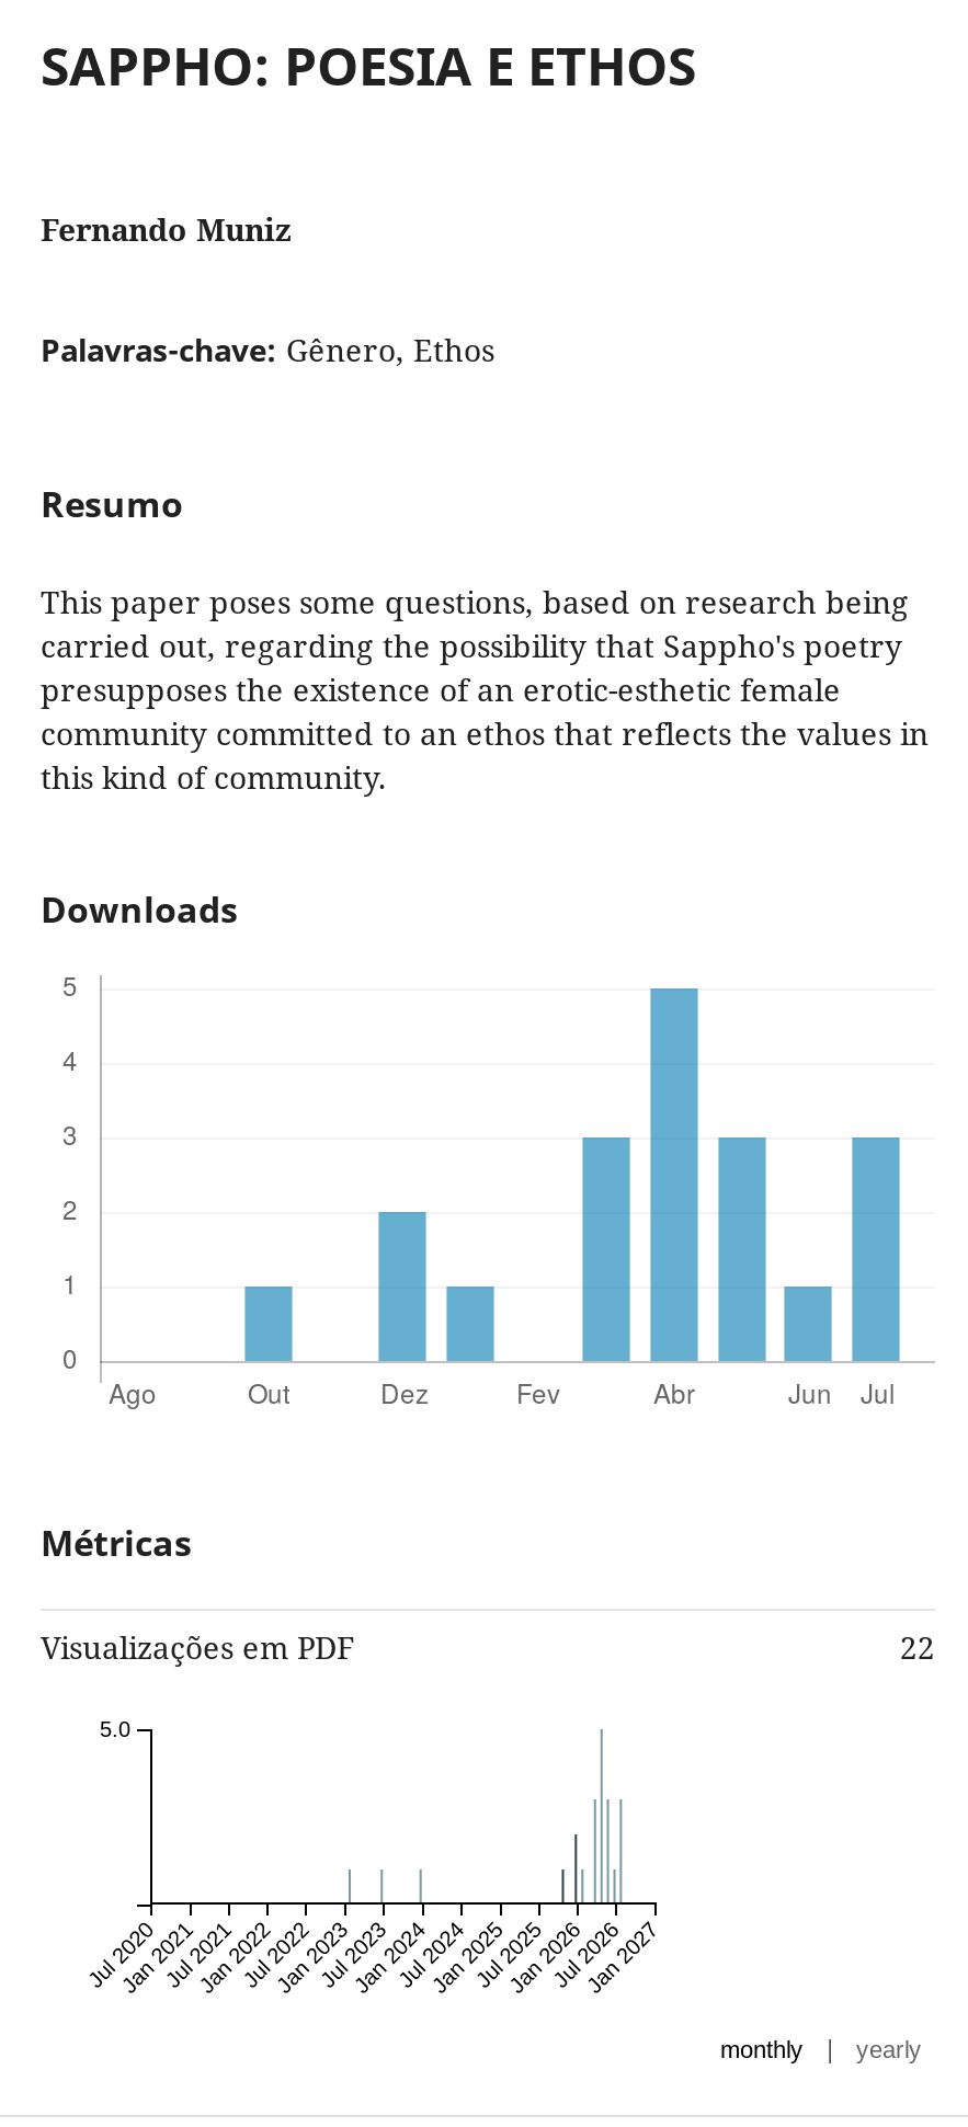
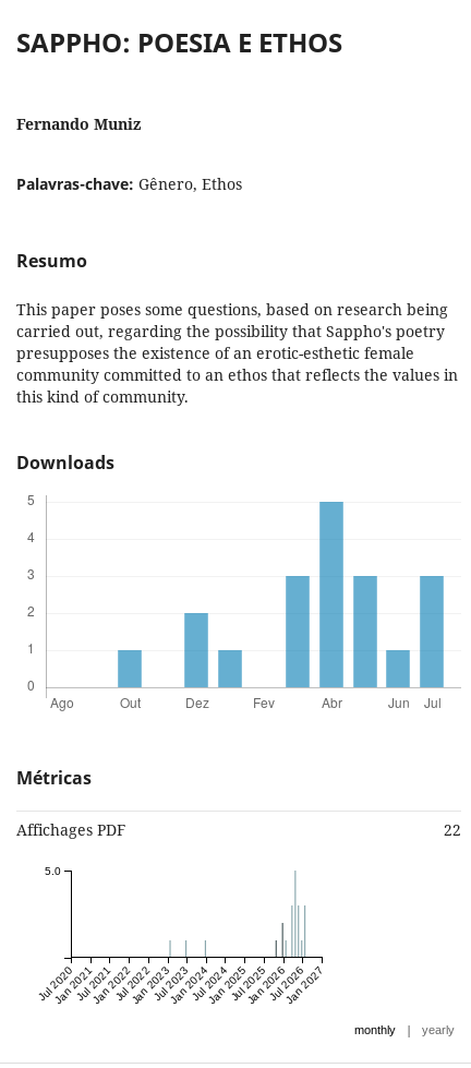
- Visualizações em PDF
+ Affichages PDF
